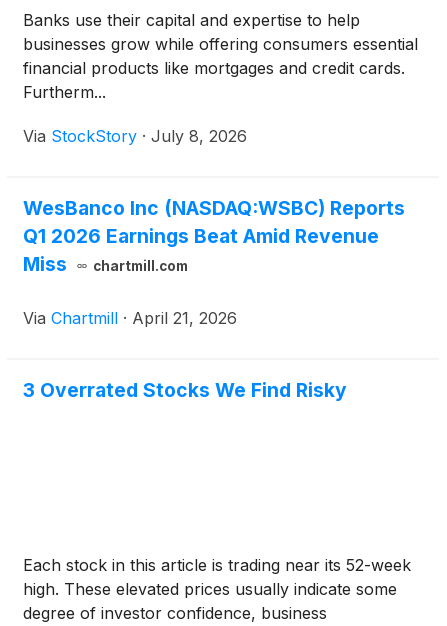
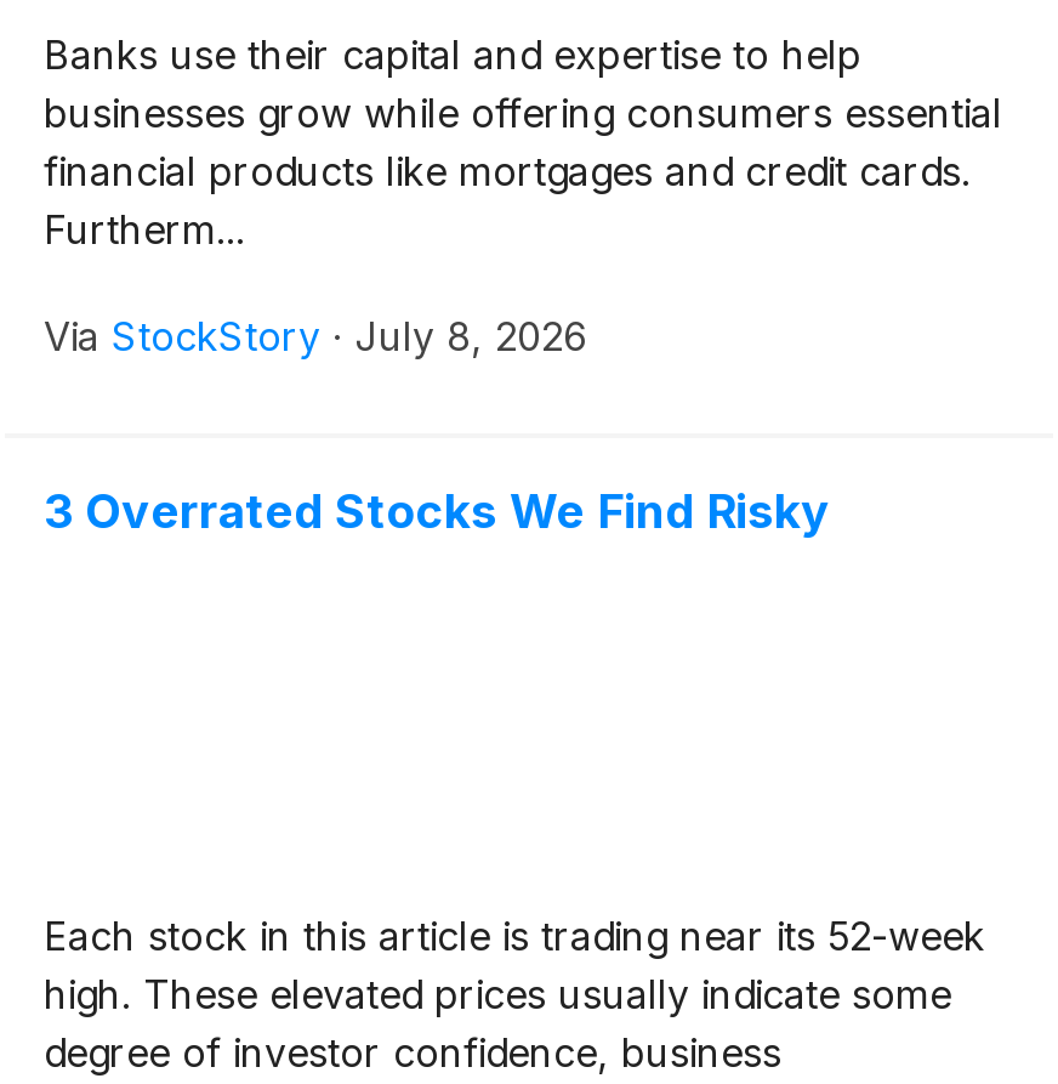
- WesBanco Inc (NASDAQ:WSBC) Reports
- Q1 2026 Earnings Beat Amid Revenue
- Miss
- chartmill.com
- Via Chartmill · April 21, 2026
